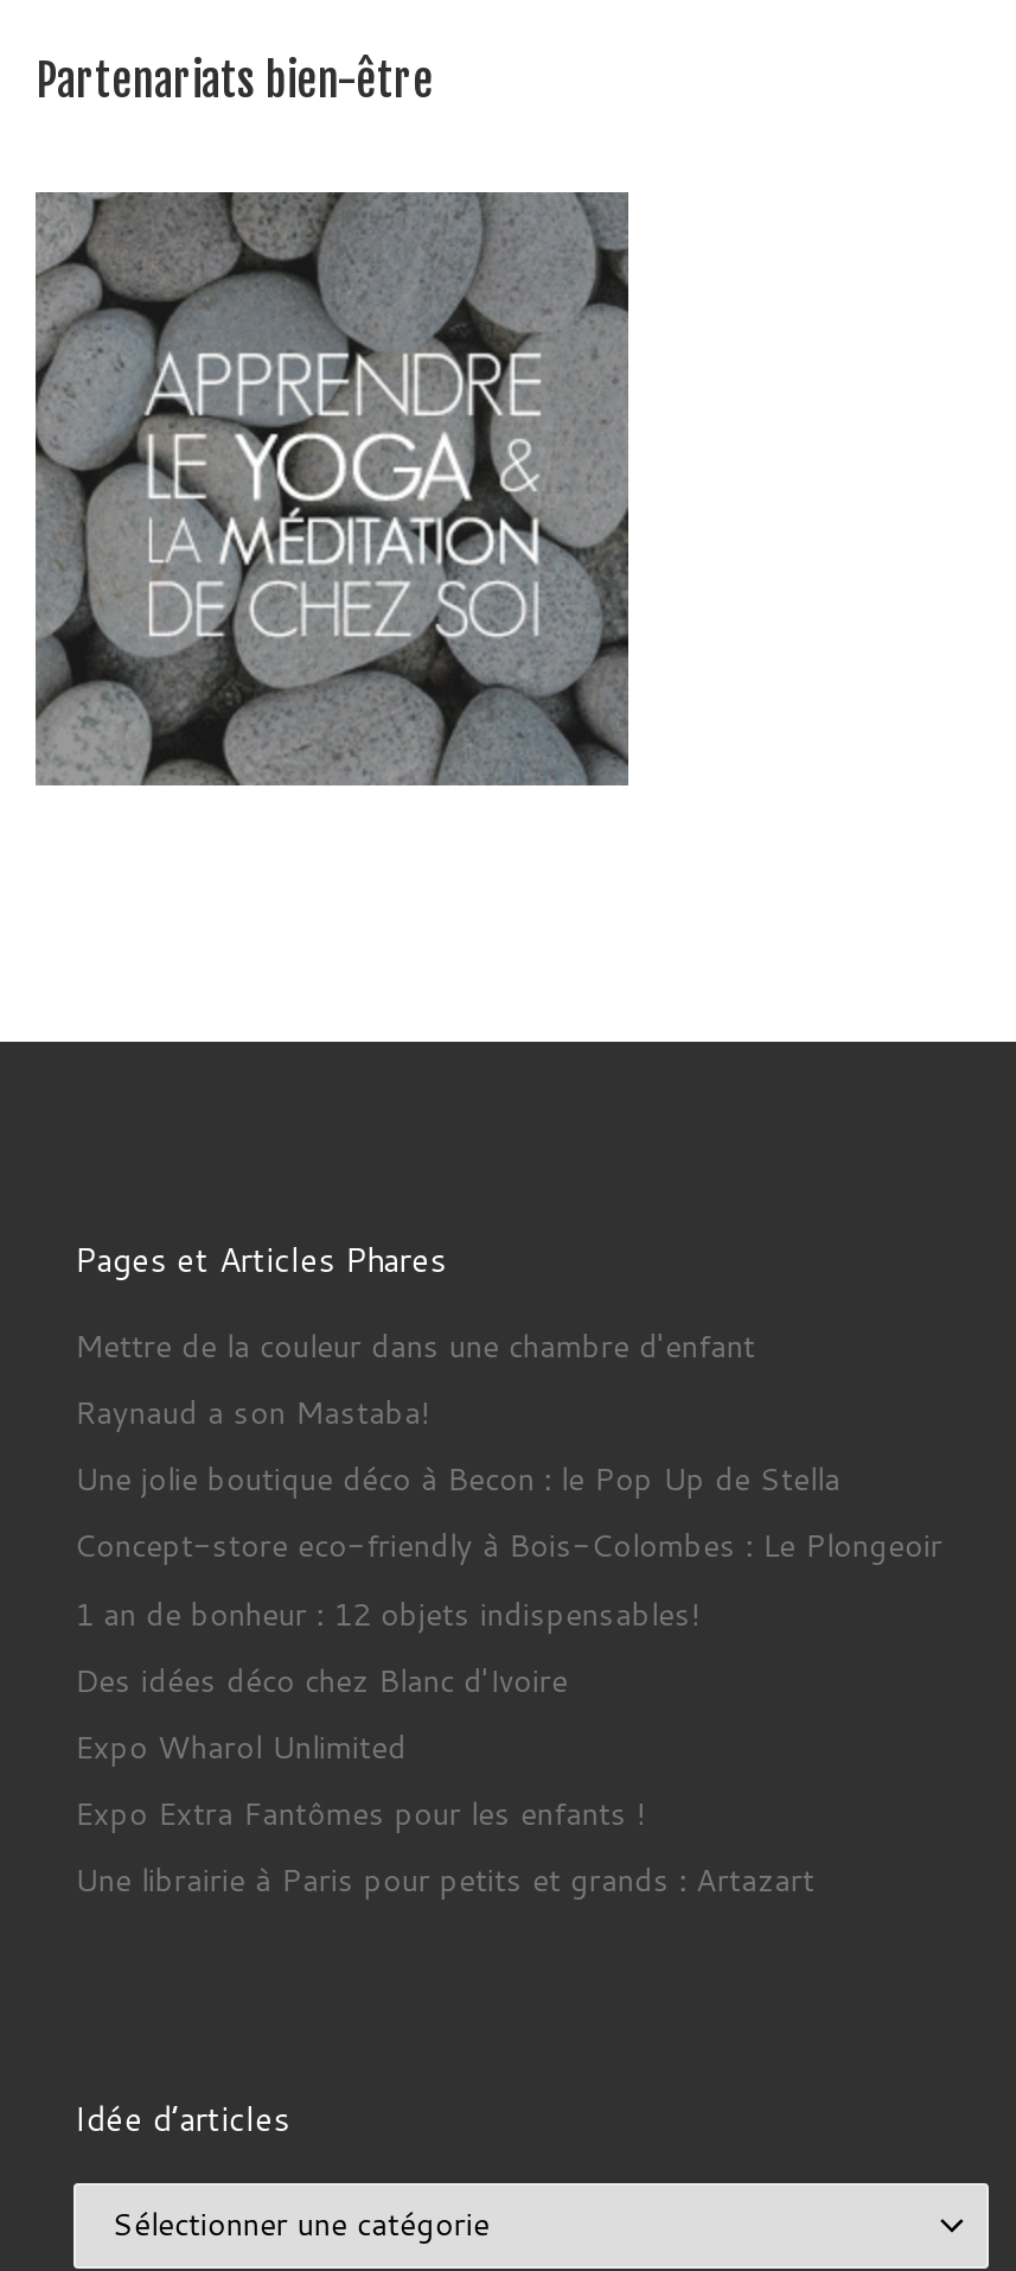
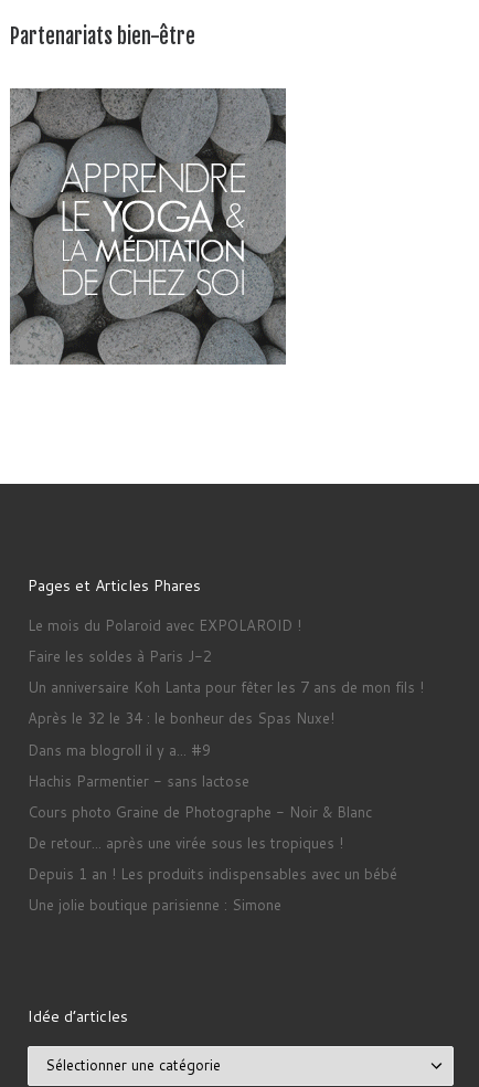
- Mettre de la couleur dans une chambre d'enfant
- Raynaud a son Mastaba!
- Une jolie boutique déco à Becon : le Pop Up de Stella
- Concept-store eco-friendly à Bois-Colombes : Le Plongeoir
- 1 an de bonheur : 12 objets indispensables!
- Des idées déco chez Blanc d'Ivoire
- Expo Wharol Unlimited
- Expo Extra Fantômes pour les enfants !
- Une librairie à Paris pour petits et grands : Artazart
+ Le mois du Polaroid avec EXPOLAROID !
+ Faire les soldes à Paris J-2
+ Un anniversaire Koh Lanta pour fêter les 7 ans de mon fils !
+ Après le 32 le 34 : le bonheur des Spas Nuxe!
+ Dans ma blogroll il y a... #9
+ Hachis Parmentier - sans lactose
+ Cours photo Graine de Photographe - Noir & Blanc
+ De retour... après une virée sous les tropiques !
+ Depuis 1 an ! Les produits indispensables avec un bébé
+ Une jolie boutique parisienne : Simone
